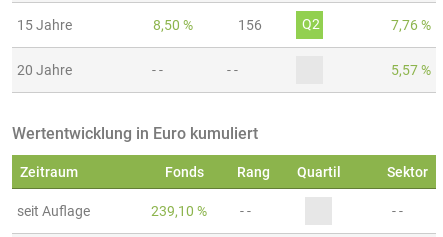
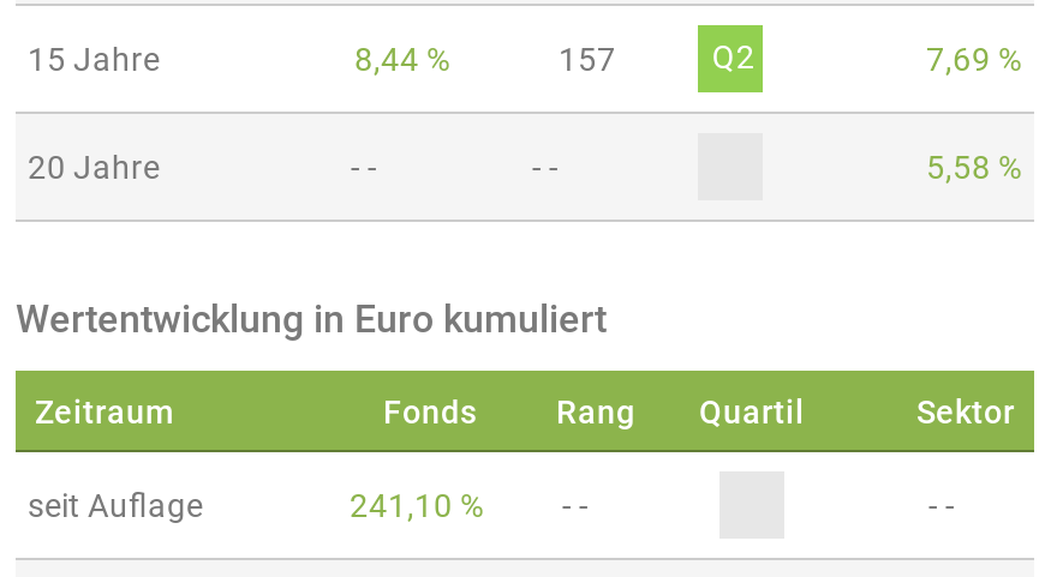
- 8,50 %
+ 8,44 %

- 156
+ 157

- 7,76 %
+ 7,69 %

- 5,57 %
+ 5,58 %

- 239,10 %
+ 241,10 %
